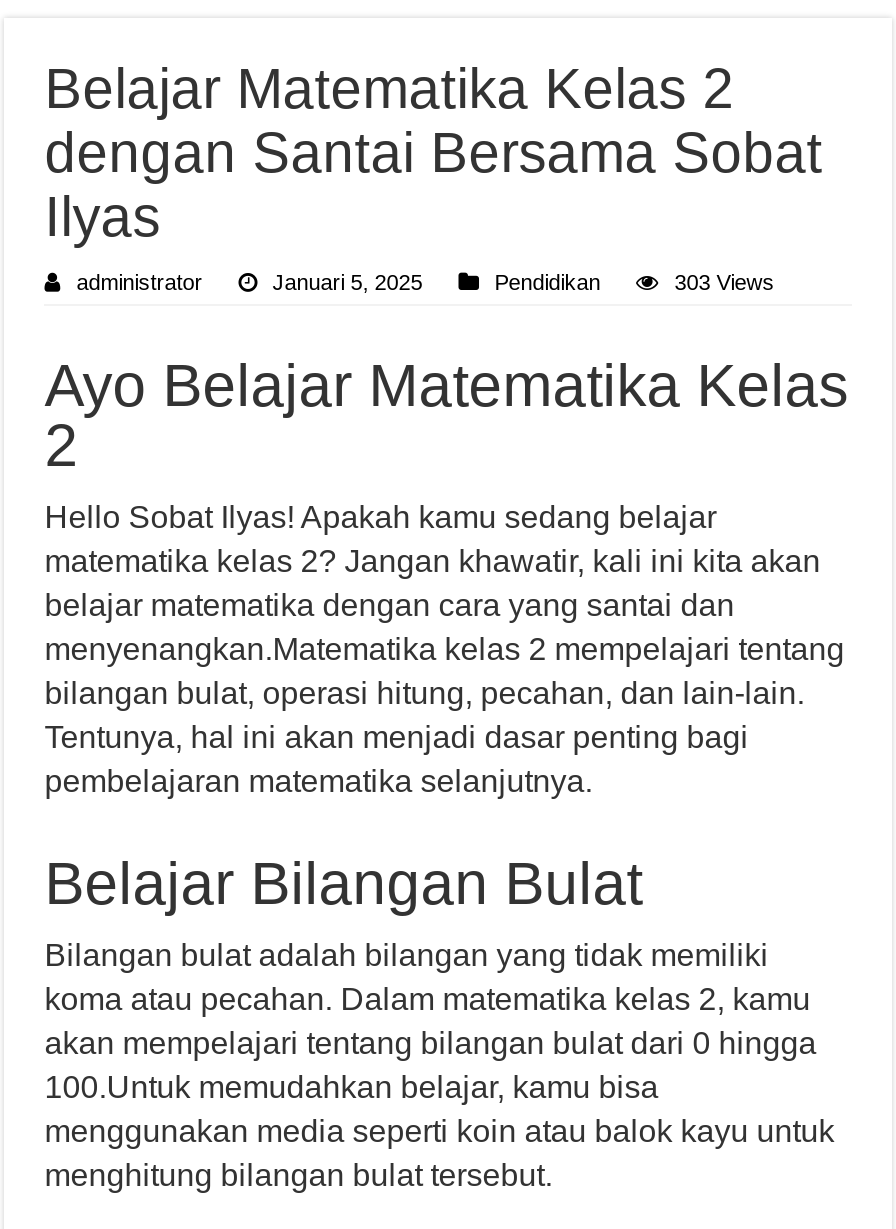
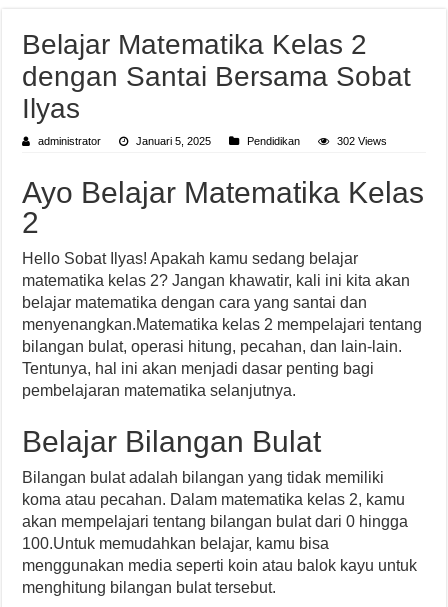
- 303 Views
+ 302 Views
